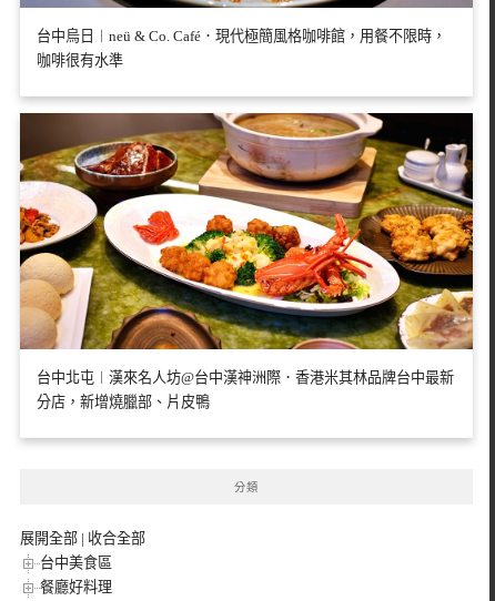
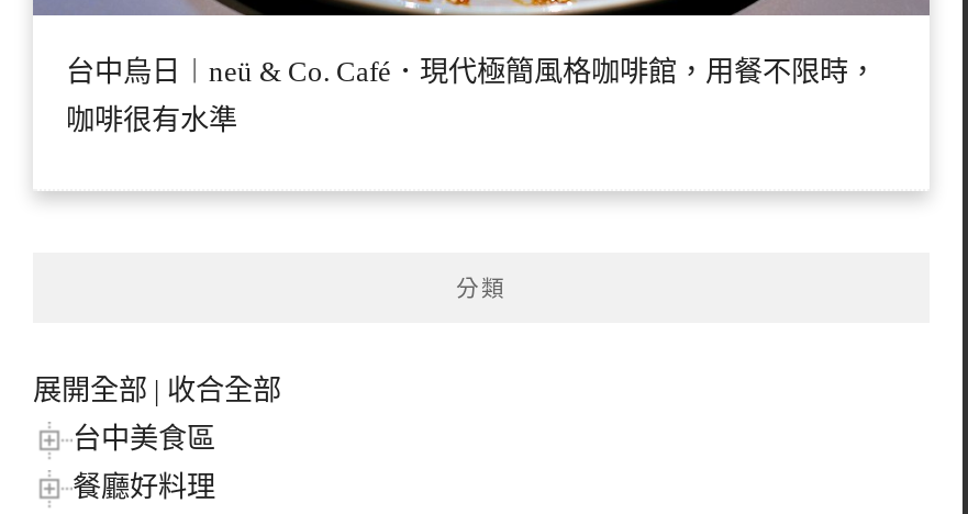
- [image]
- 台中北屯︱漢來名人坊@台中漢神洲際．香港米其林品牌台中最新
- 分店，新增燒臘部、片皮鴨
